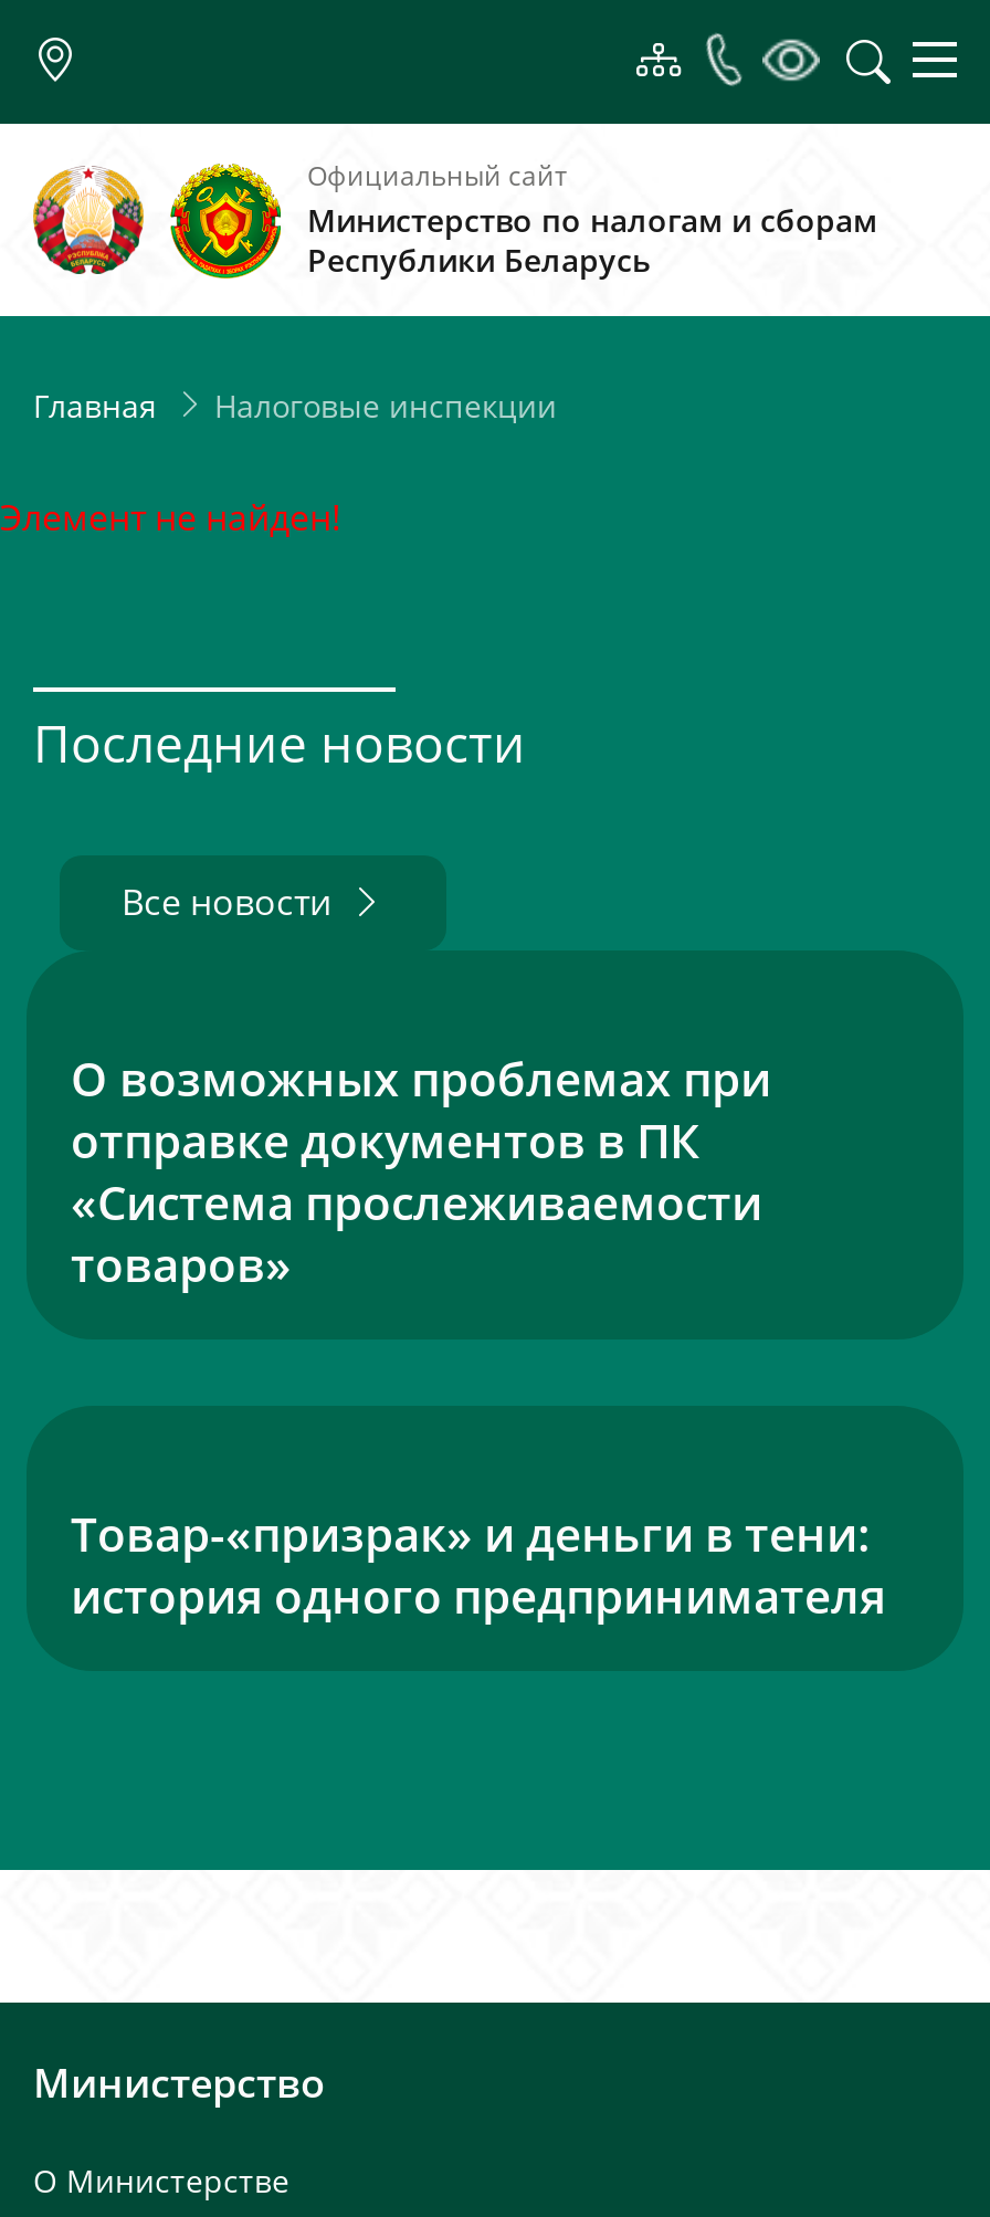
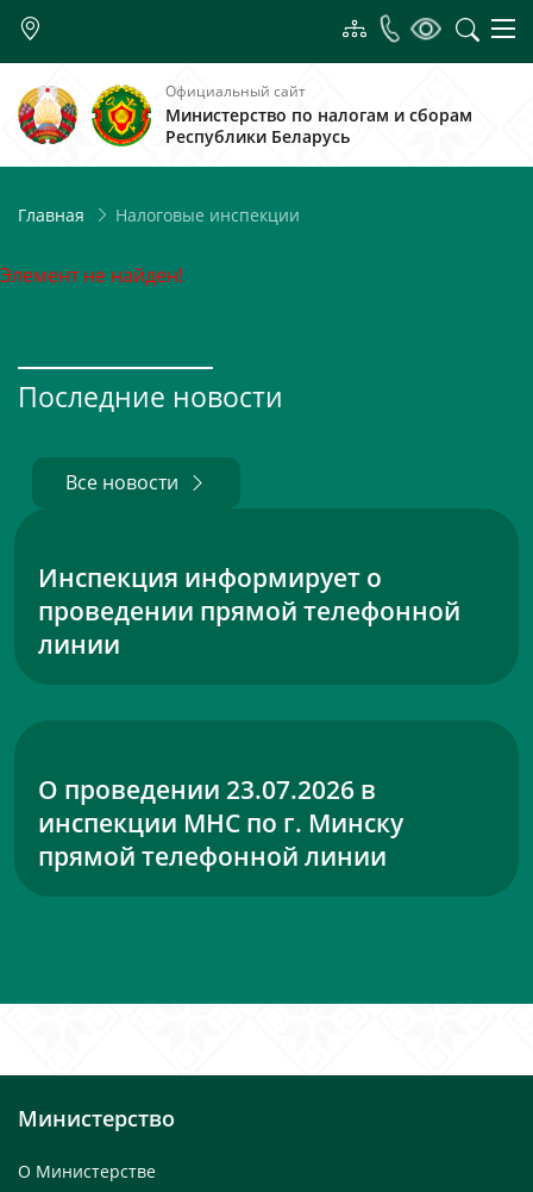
- О возможных проблемах при
- отправке документов в ПК
- «Система прослеживаемости
- товаров»
+ Инспекция информирует о
+ проведении прямой телефонной
+ линии

- Товар-«призрак» и деньги в тени:
- история одного предпринимателя
+ О проведении 23.07.2026 в
+ инспекции МНС по г. Минску
+ прямой телефонной линии
